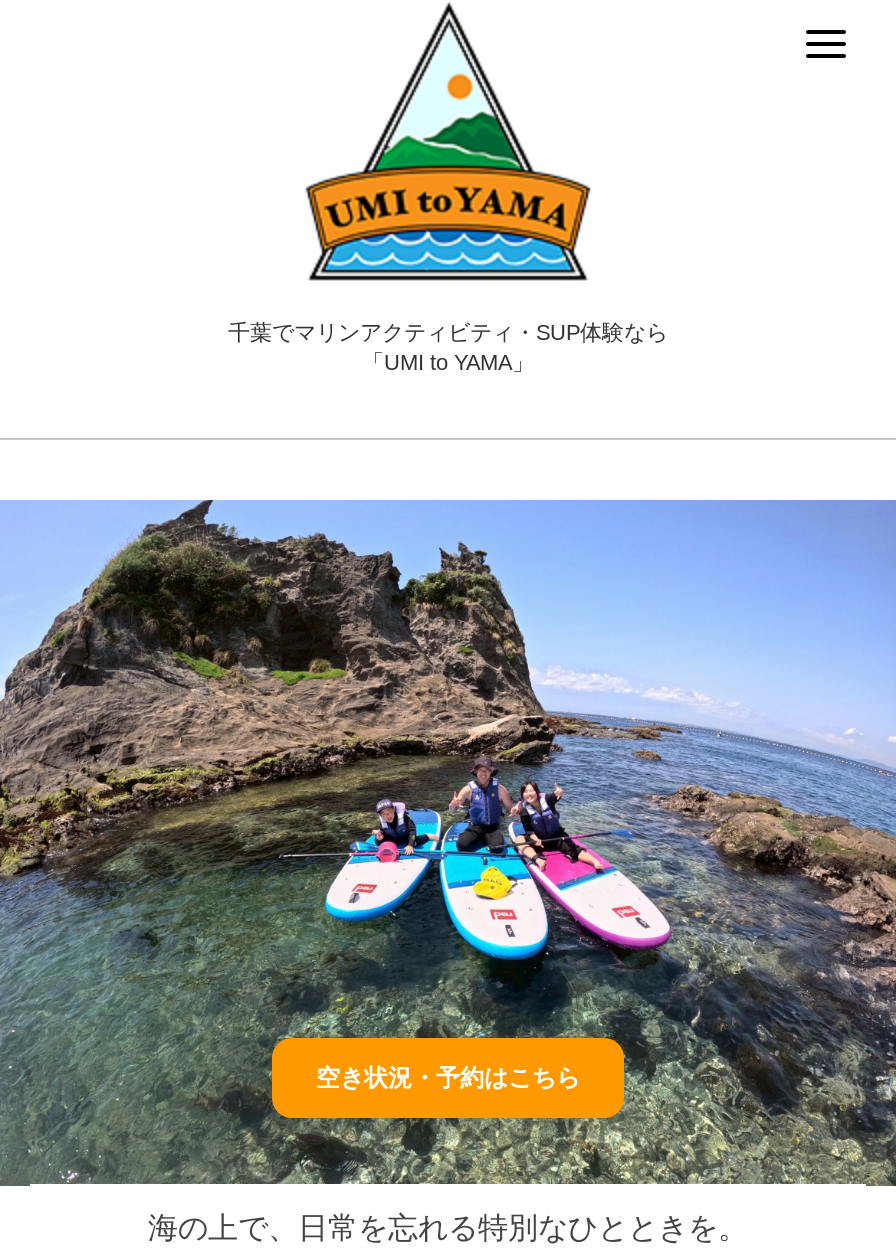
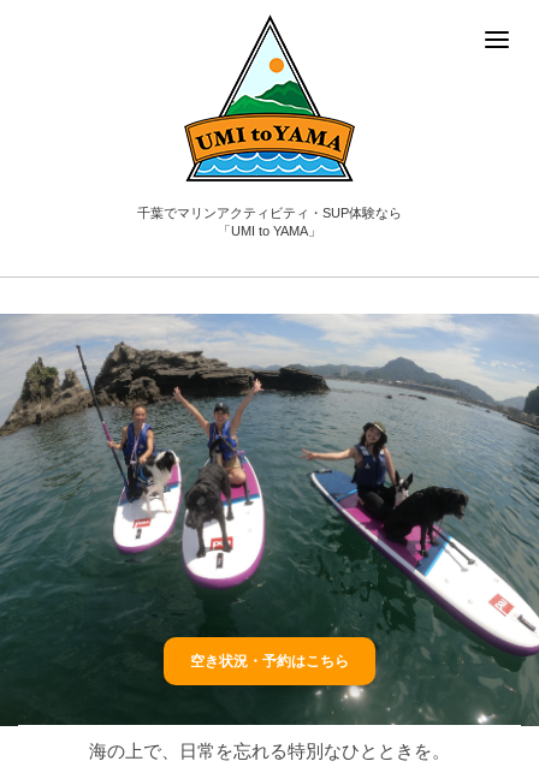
- [image]
+ [image]
